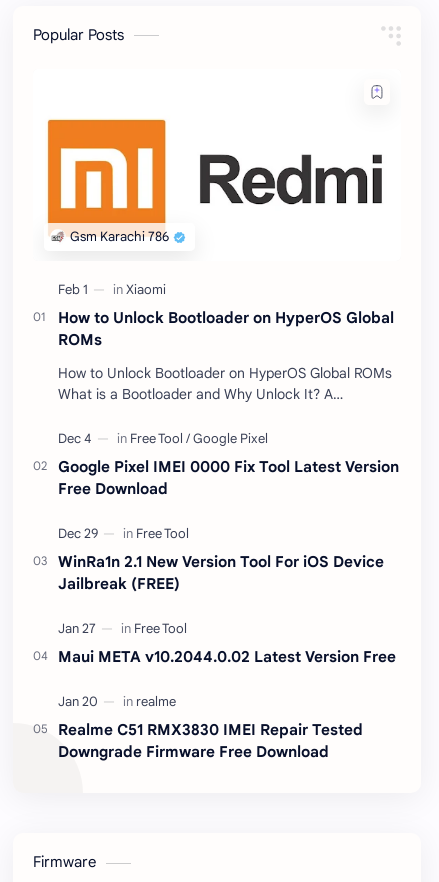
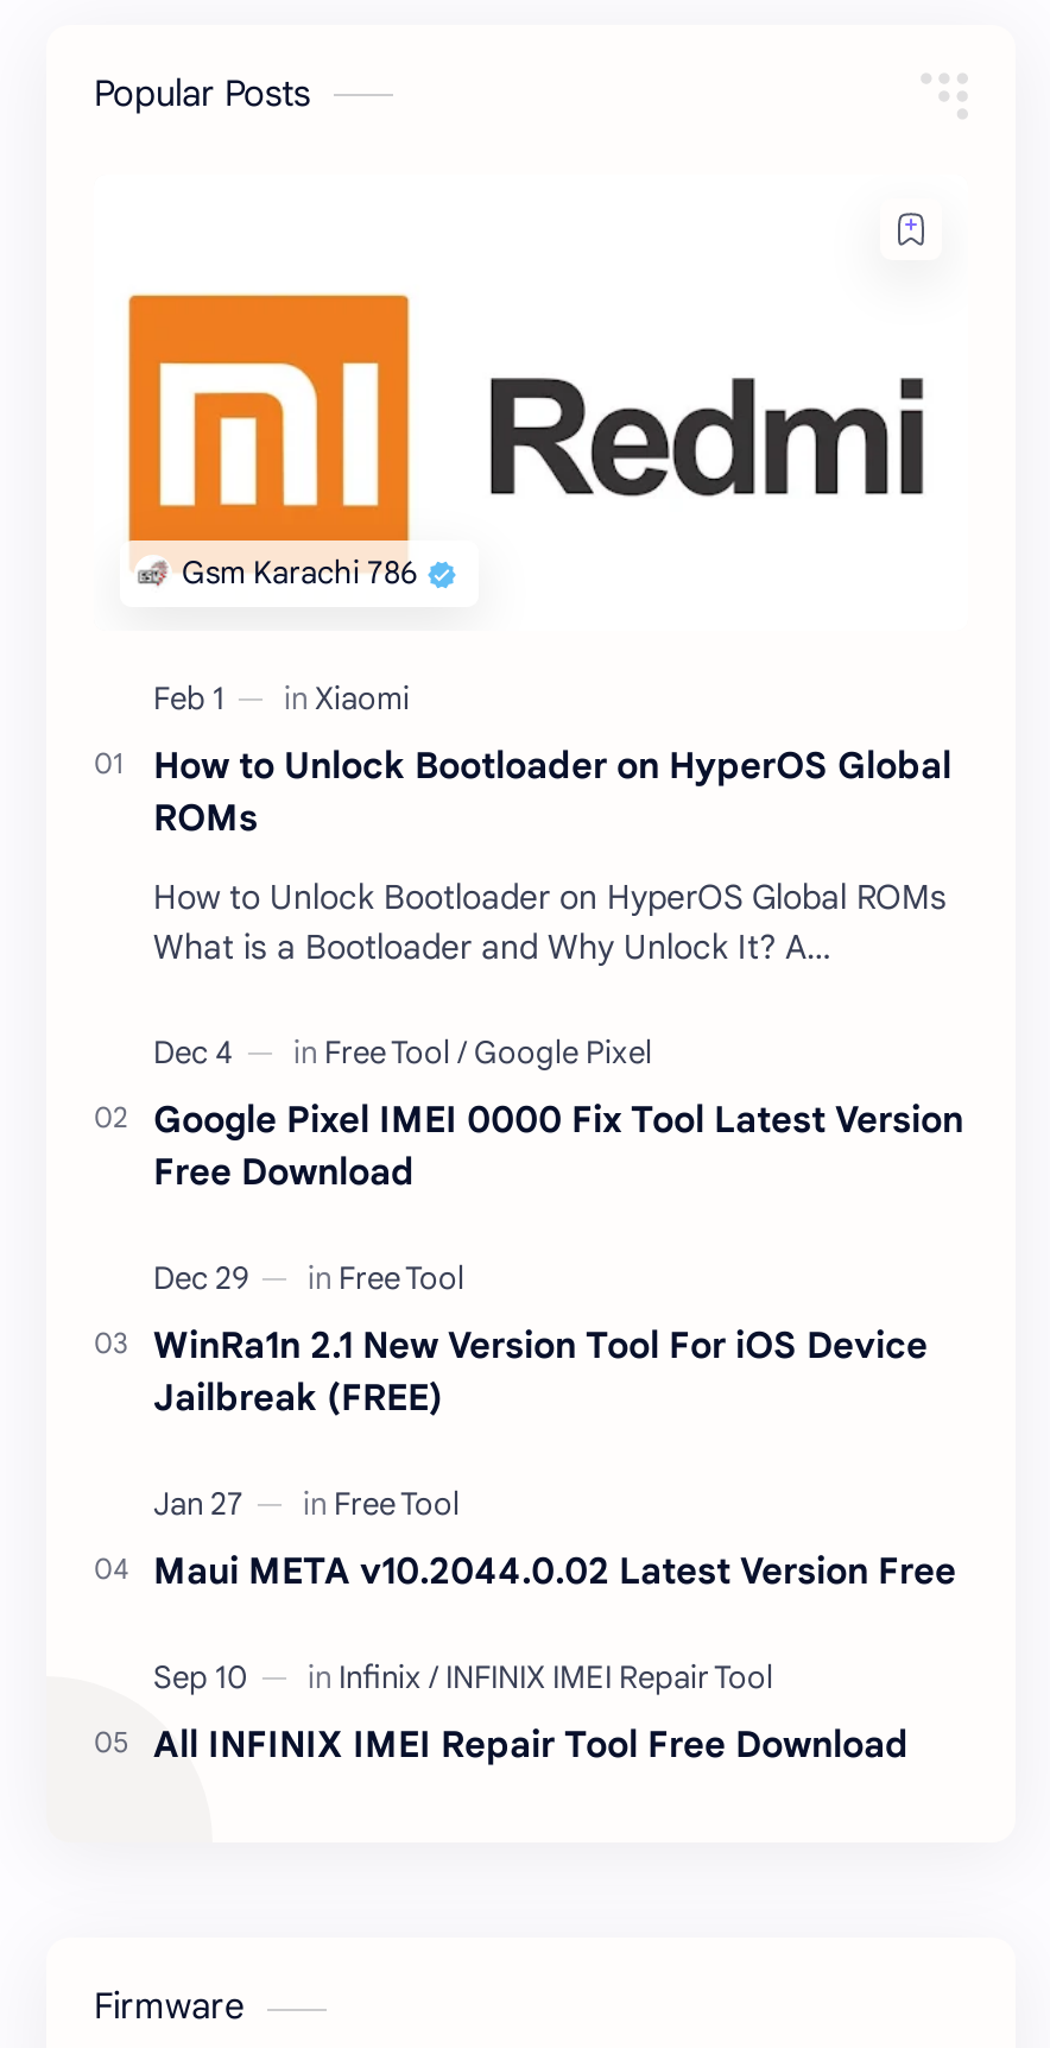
- Realme C51 RMX3830 IMEI Repair Tested
- Downgrade Firmware Free Download
+ All INFINIX IMEI Repair Tool Free Download
